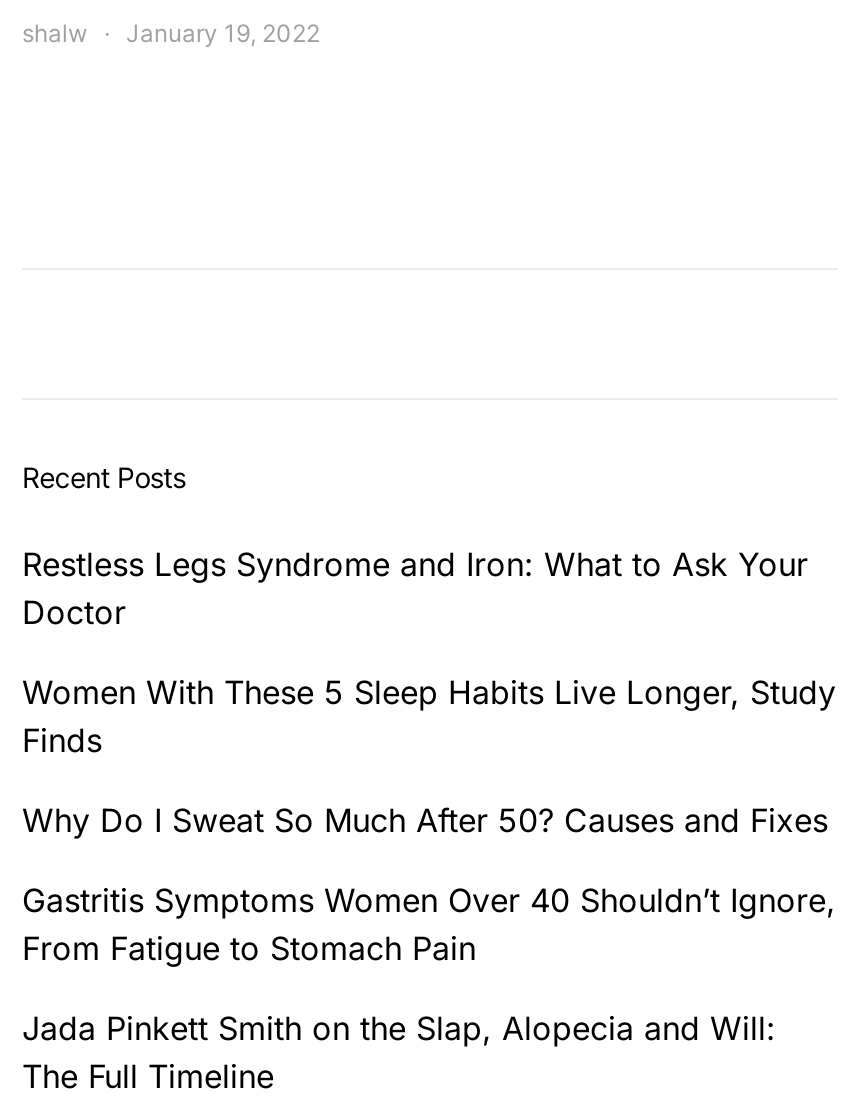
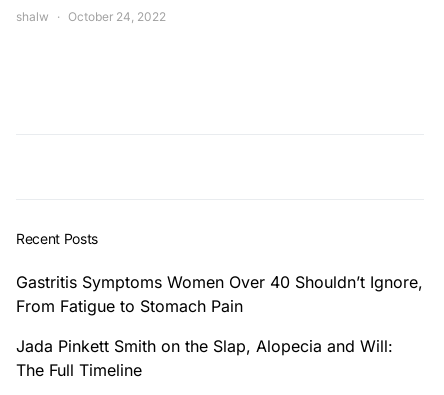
- shalw January 19, 2022
+ shalw October 24, 2022

- Restless Legs Syndrome and Iron: What to Ask Your
- Doctor
- Women With These 5 Sleep Habits Live Longer, Study
- Finds
- Why Do I Sweat So Much After 50? Causes and Fixes
